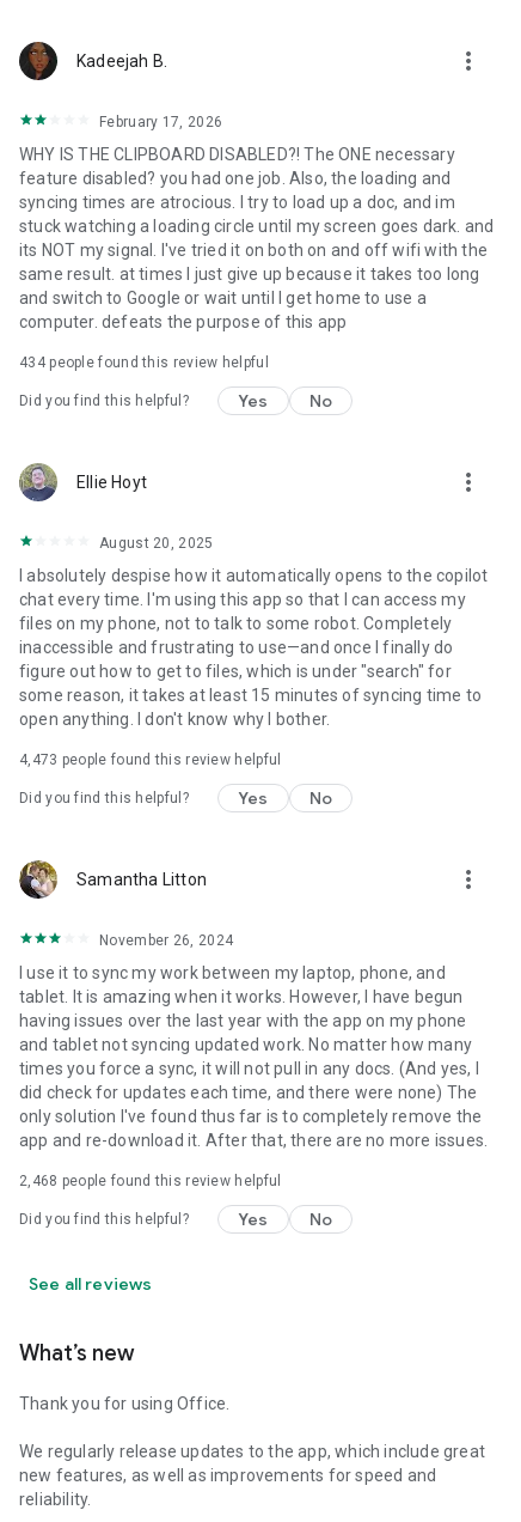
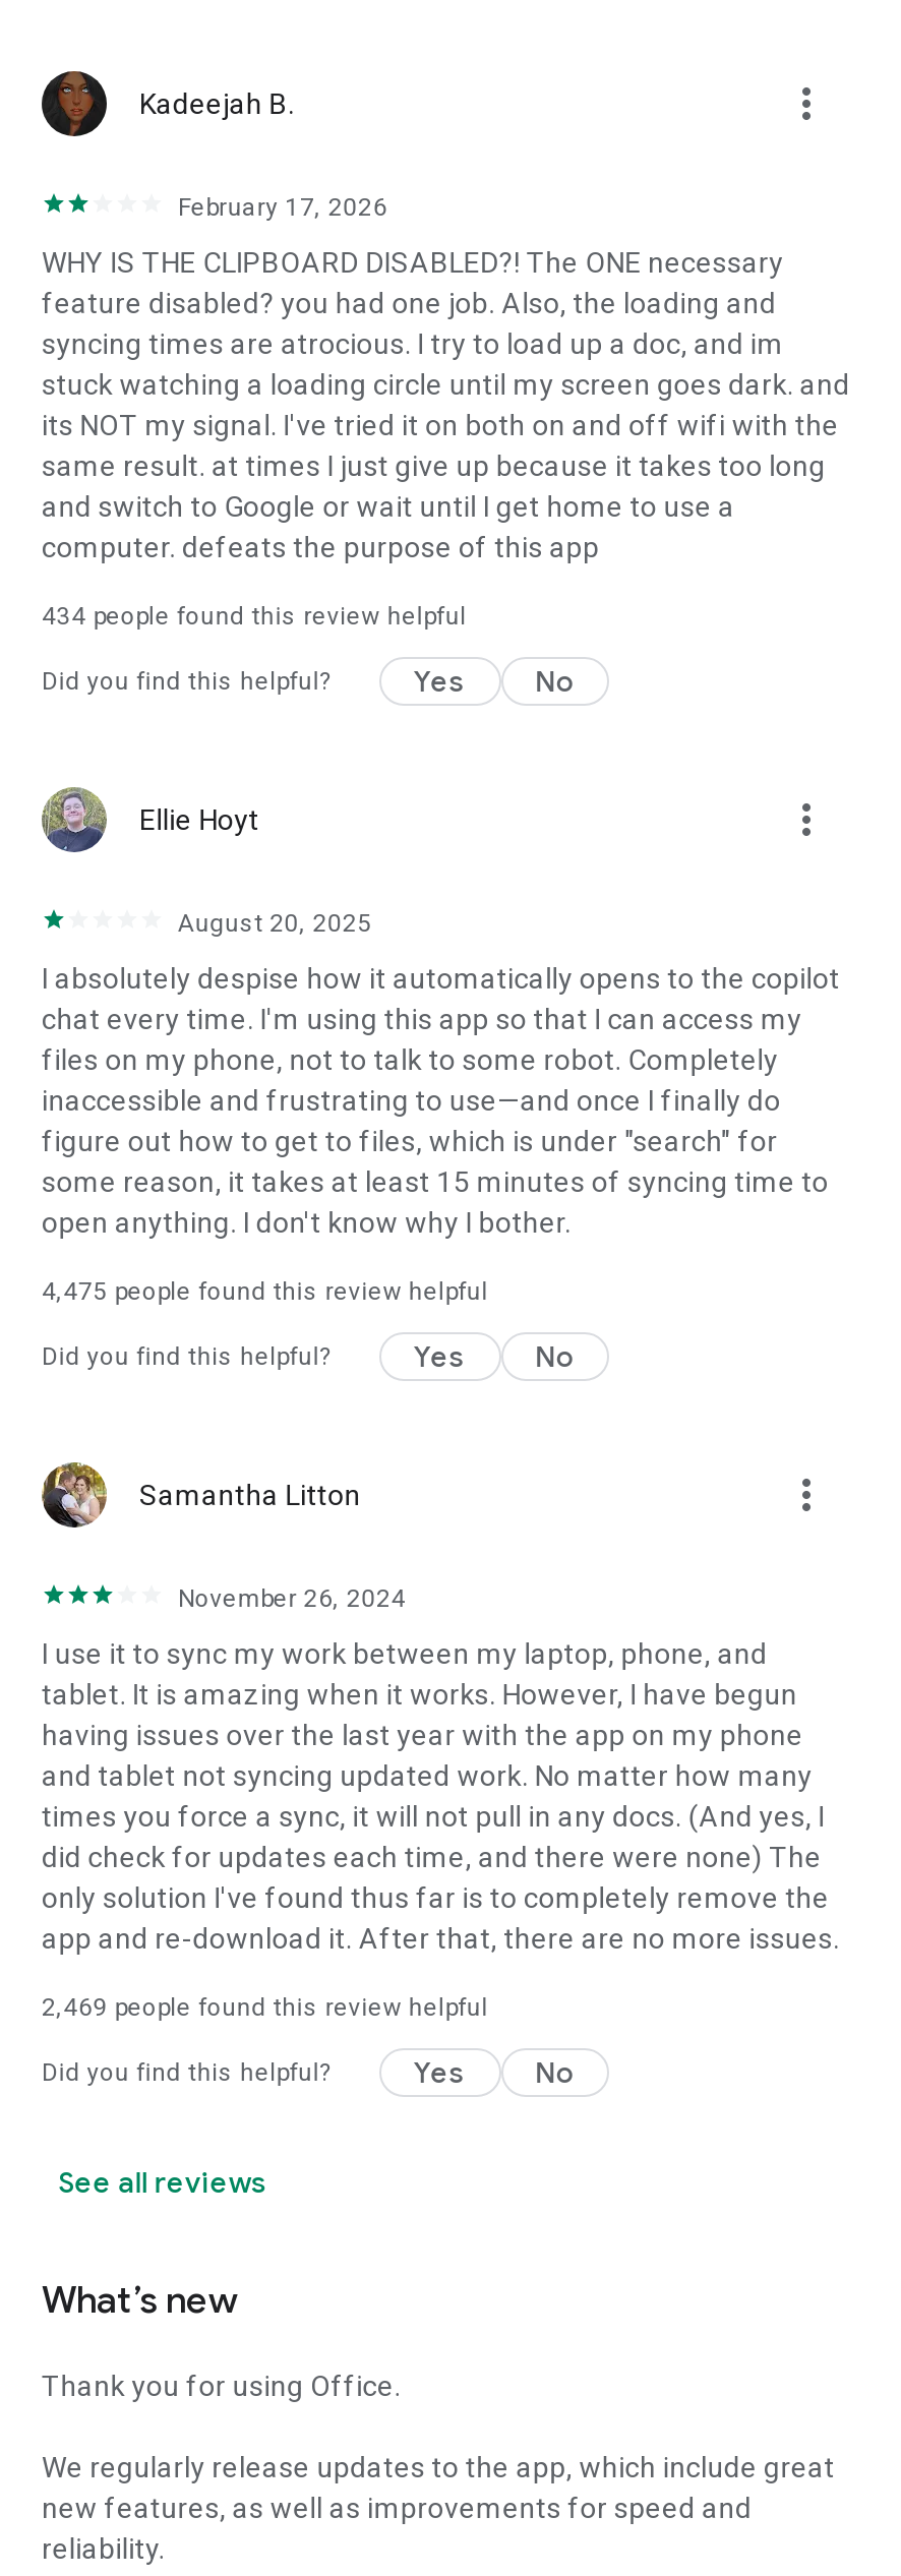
- 4,473 people found this review helpful
+ 4,475 people found this review helpful

- 2,468 people found this review helpful
+ 2,469 people found this review helpful
